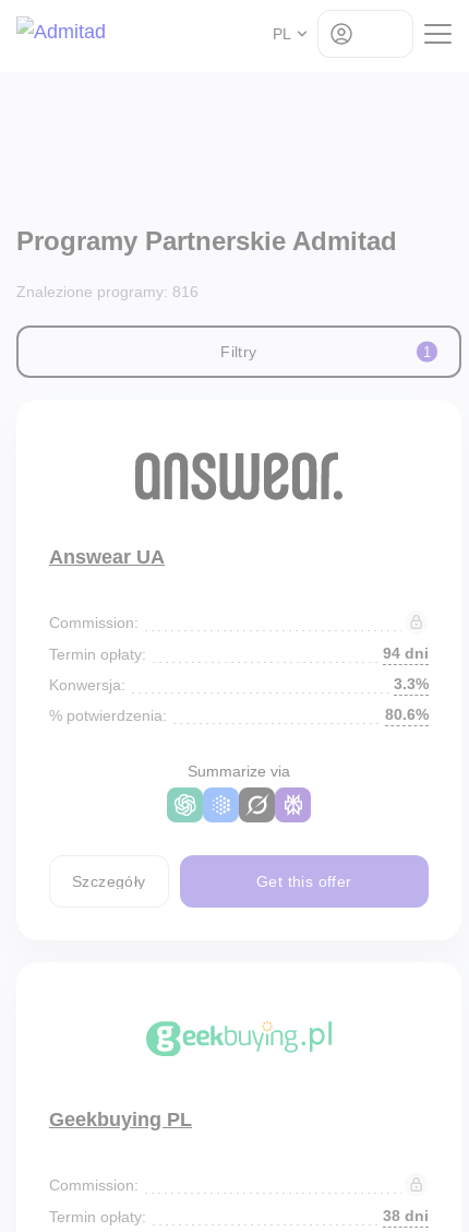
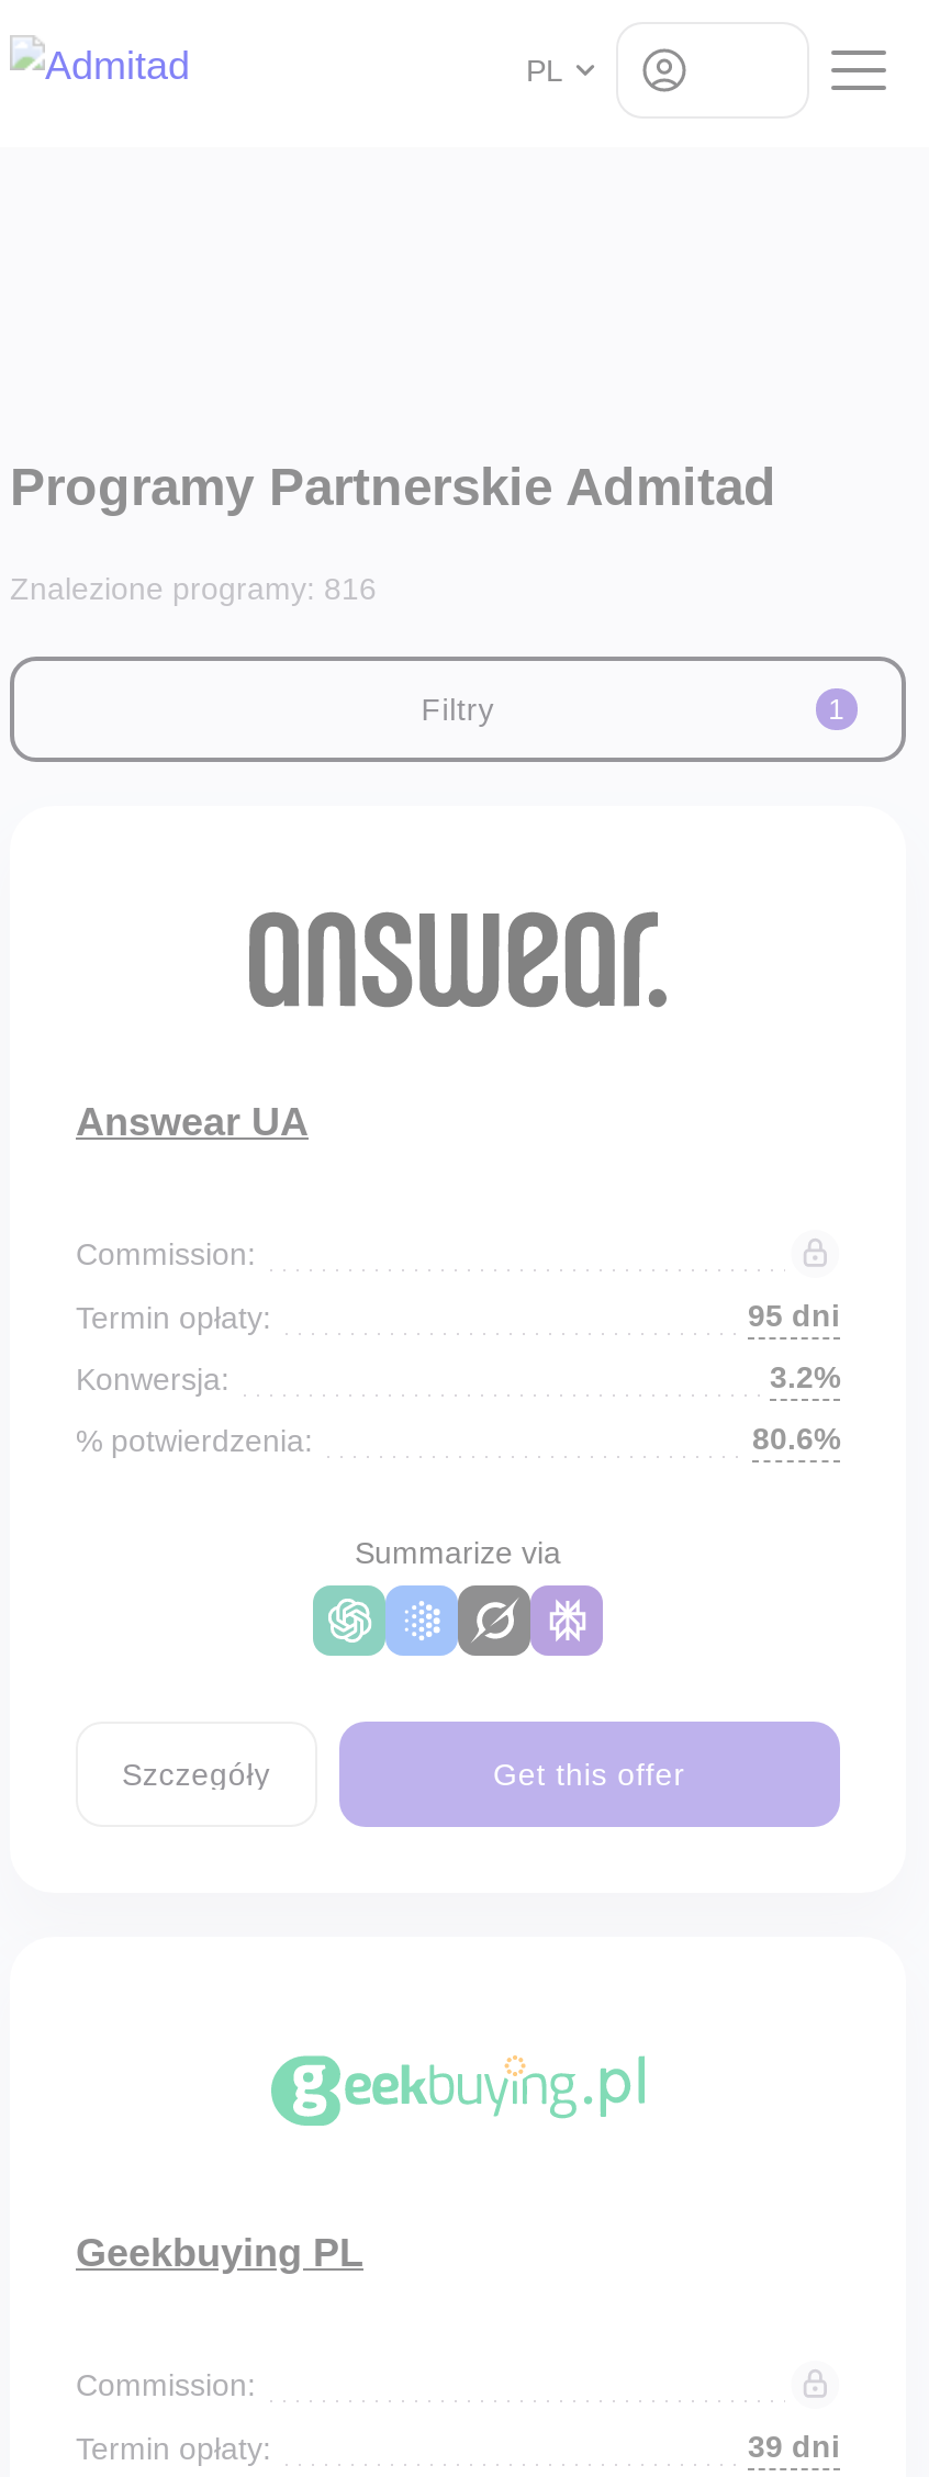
- 94 dni
+ 95 dni

- 3.3%
+ 3.2%

- 38 dni
+ 39 dni
